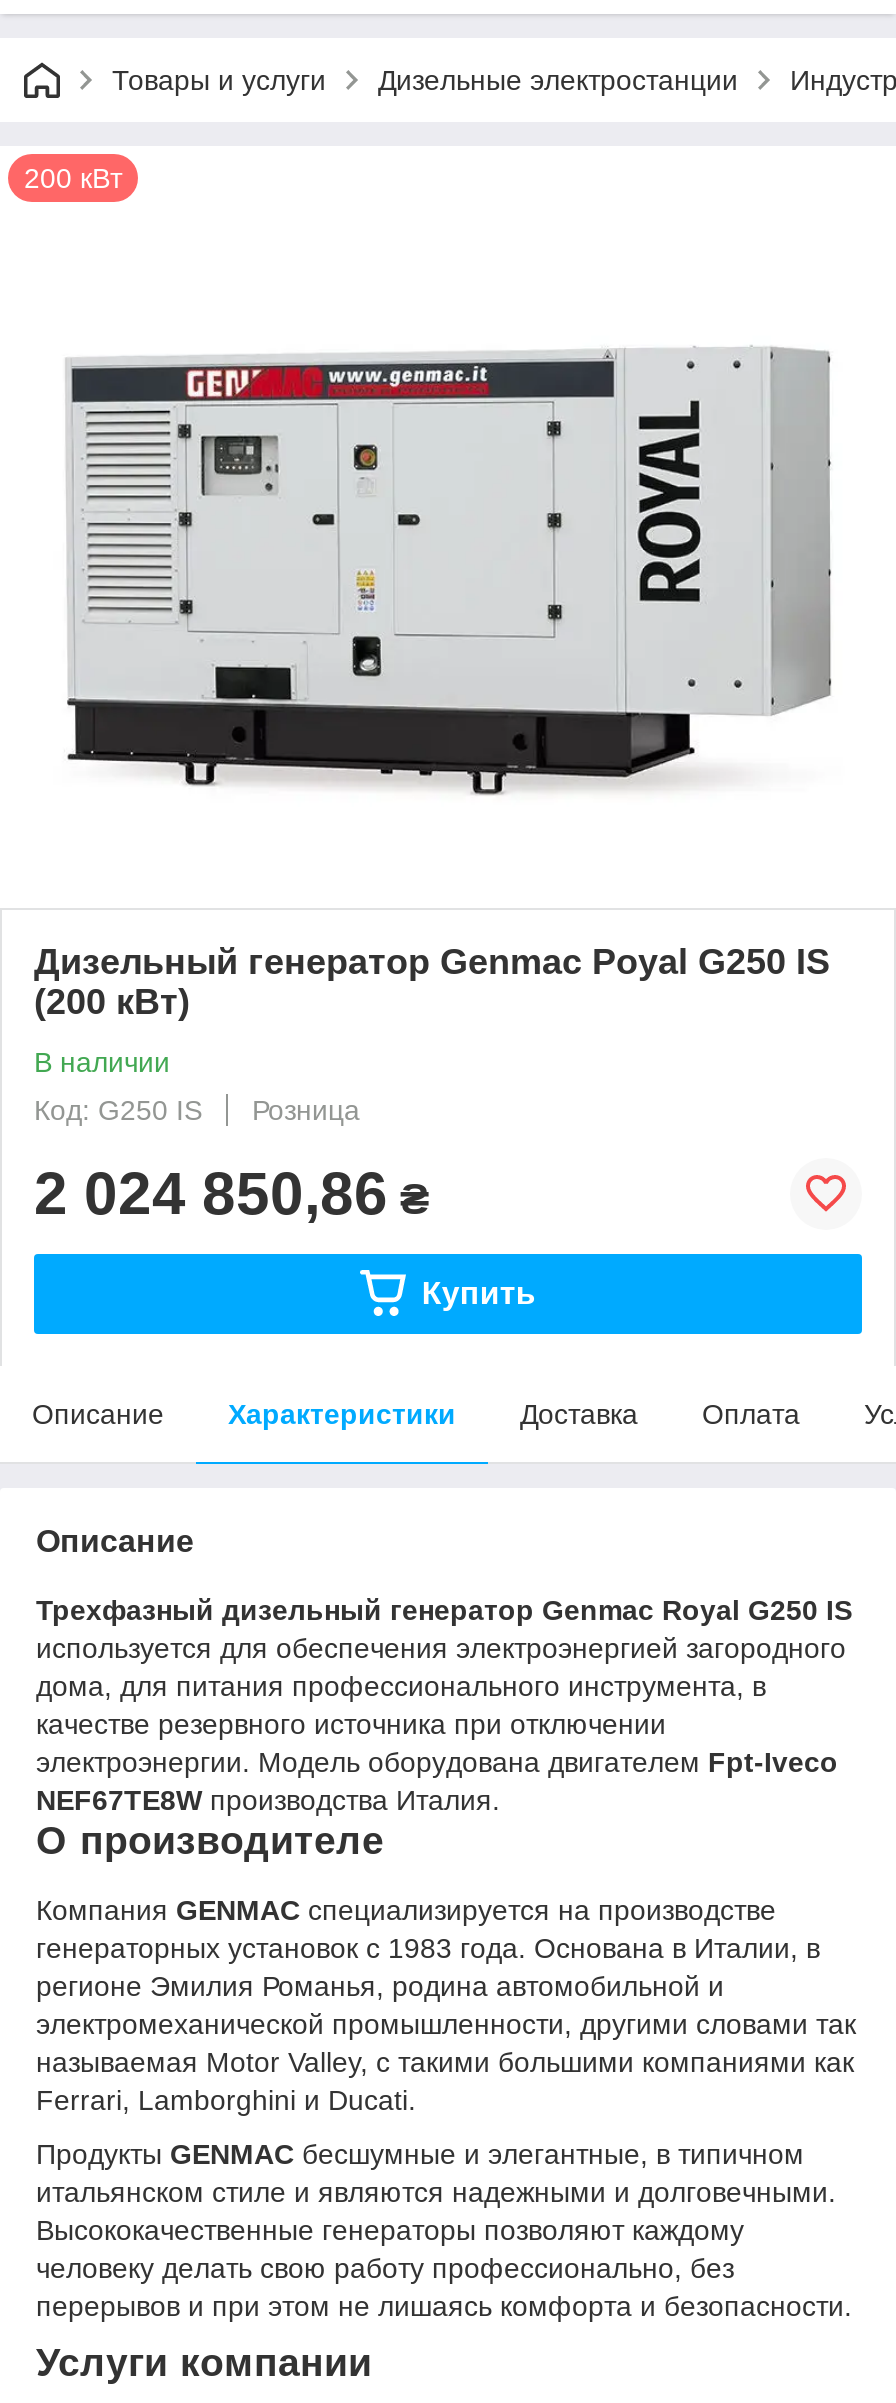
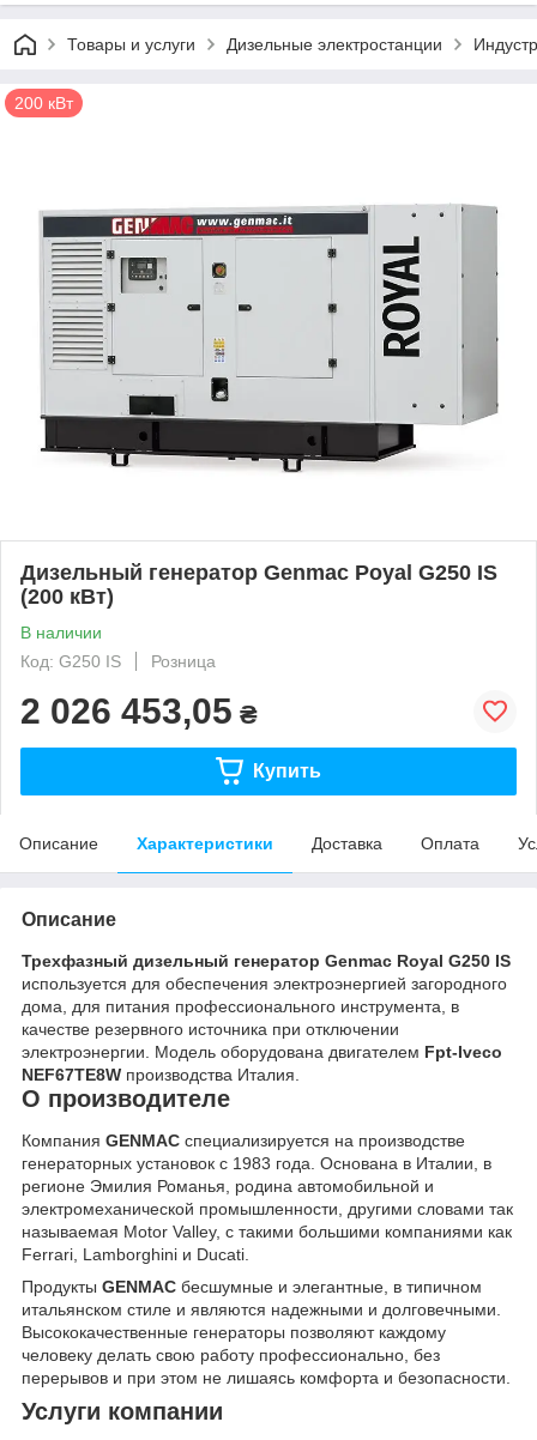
- 2 024 850,86 ₴
+ 2 026 453,05 ₴
